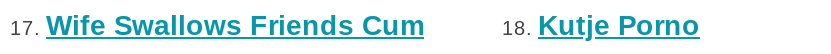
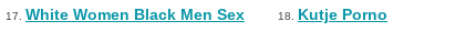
- 17. Wife Swallows Friends Cum
+ 17. White Women Black Men Sex
